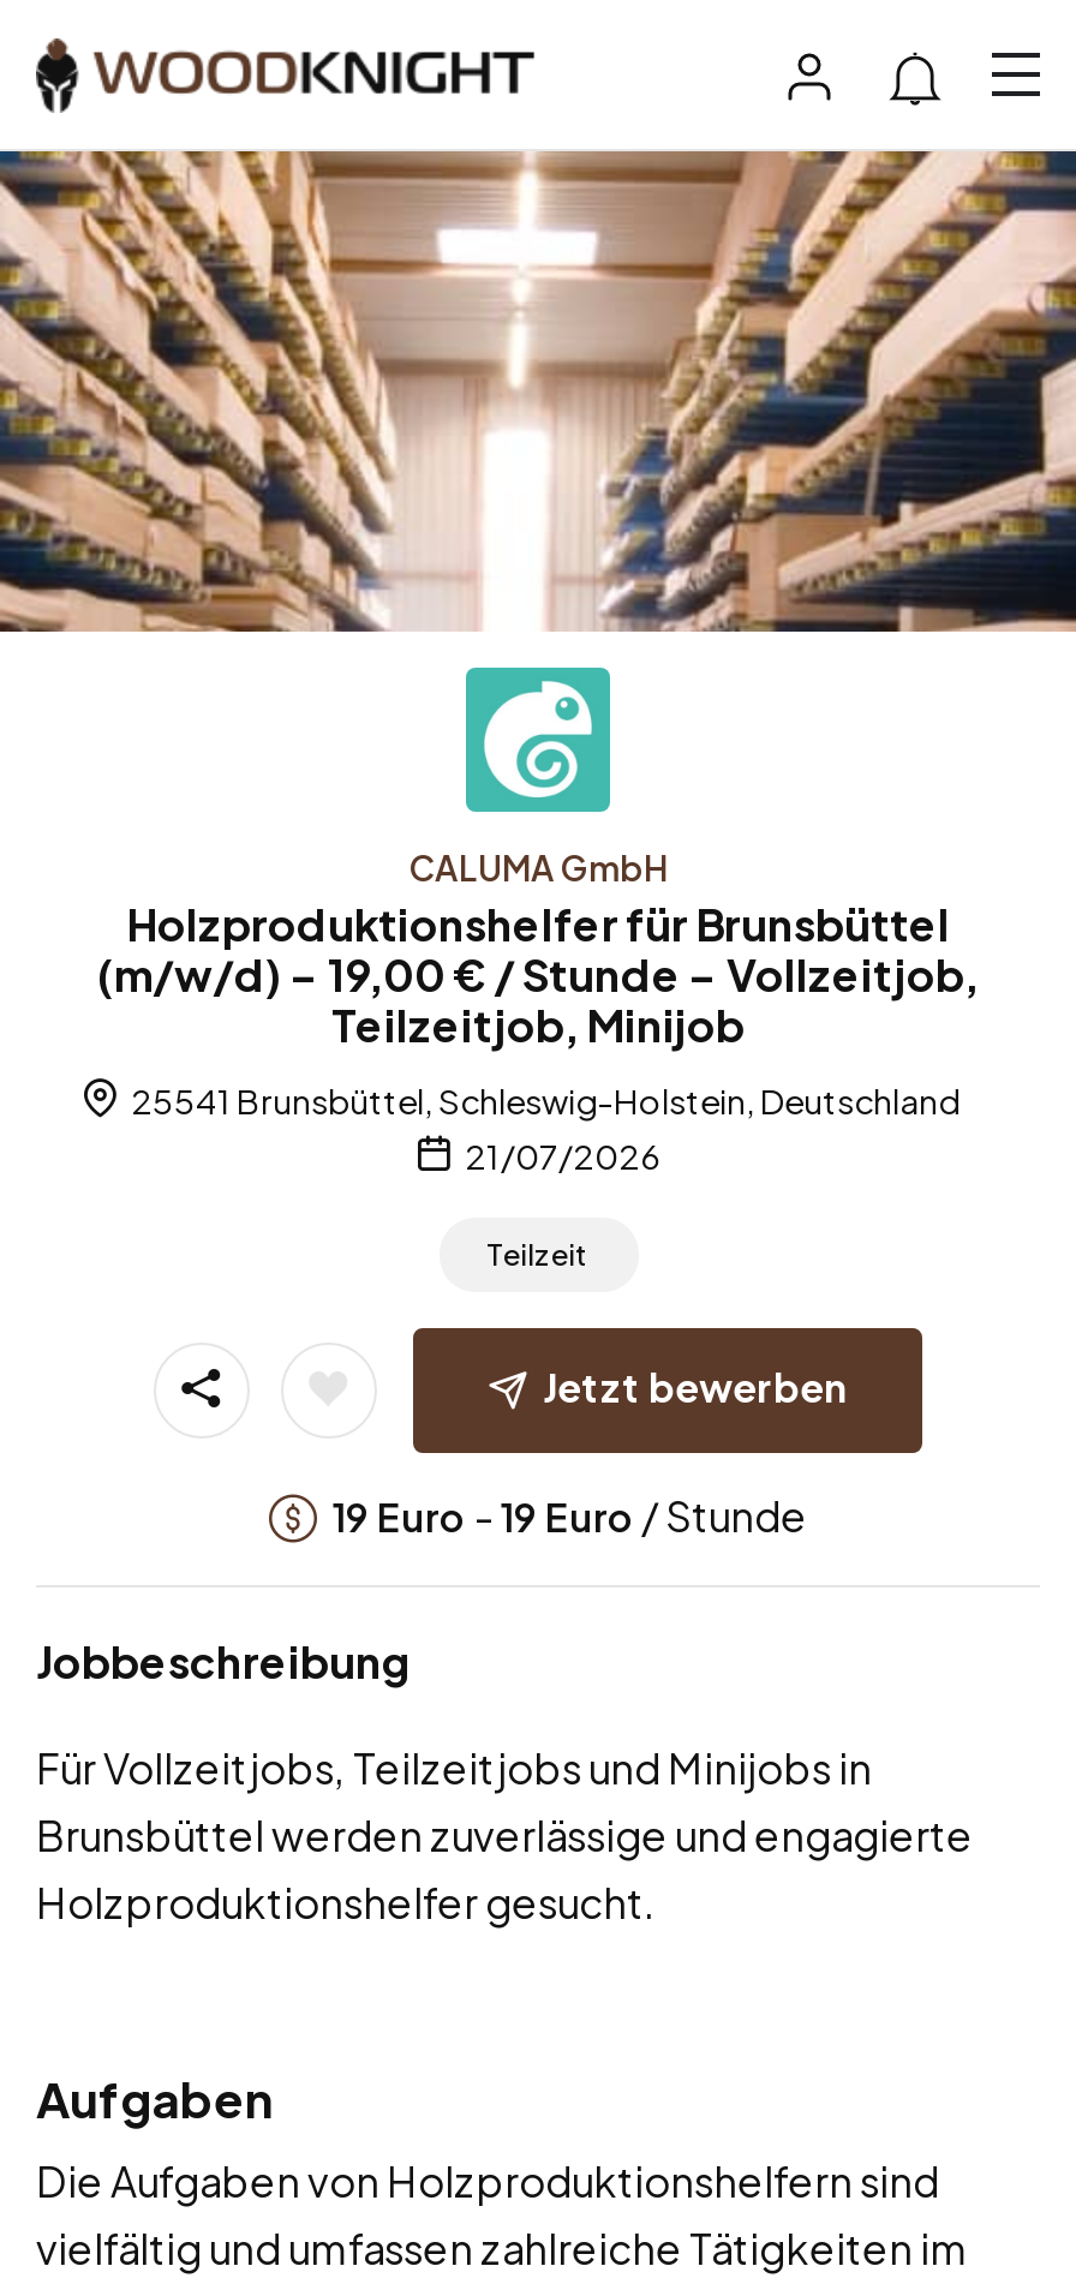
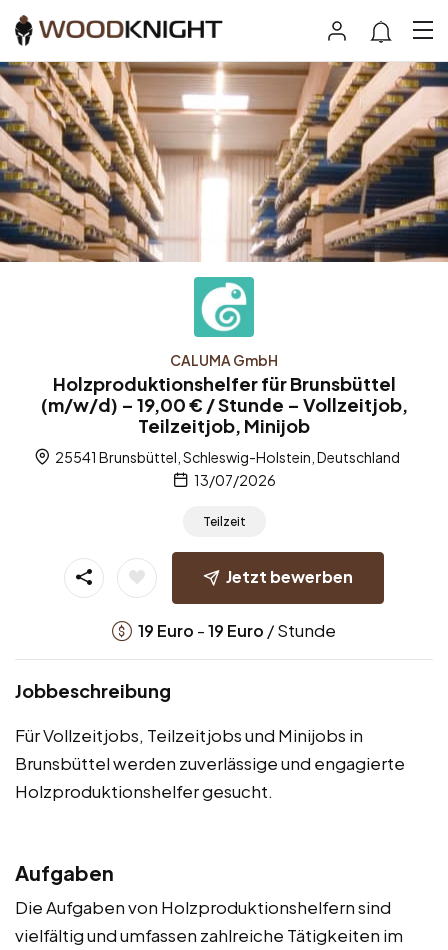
- 21/07/2026
+ 13/07/2026
